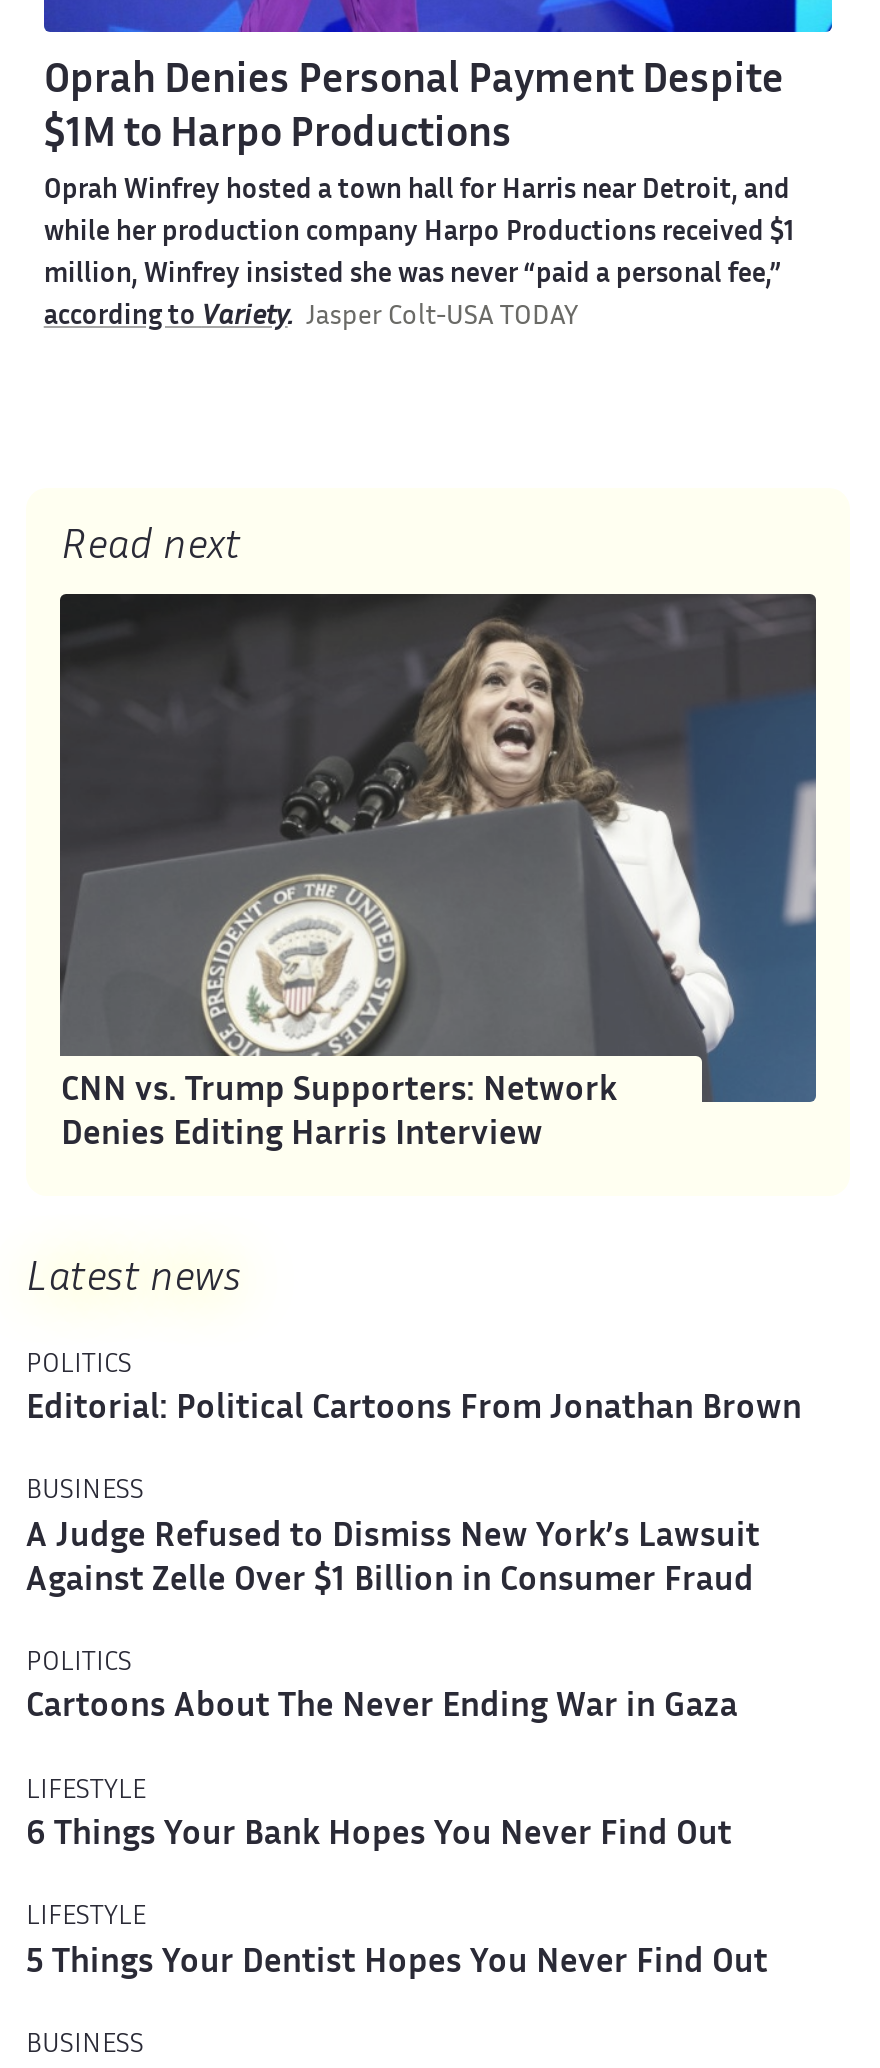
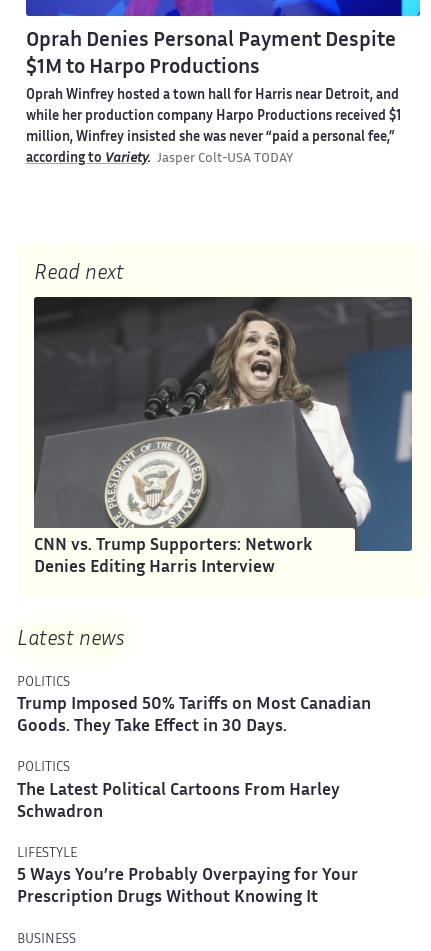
- Editorial: Political Cartoons From Jonathan Brown
- BUSINESS
- A Judge Refused to Dismiss New York’s Lawsuit
- Against Zelle Over $1 Billion in Consumer Fraud
+ Trump Imposed 50% Tariffs on Most Canadian
+ Goods. They Take Effect in 30 Days.

- Cartoons About The Never Ending War in Gaza
+ The Latest Political Cartoons From Harley
+ Schwadron

- 6 Things Your Bank Hopes You Never Find Out
- LIFESTYLE
- 5 Things Your Dentist Hopes You Never Find Out
+ 5 Ways You’re Probably Overpaying for Your
+ Prescription Drugs Without Knowing It
